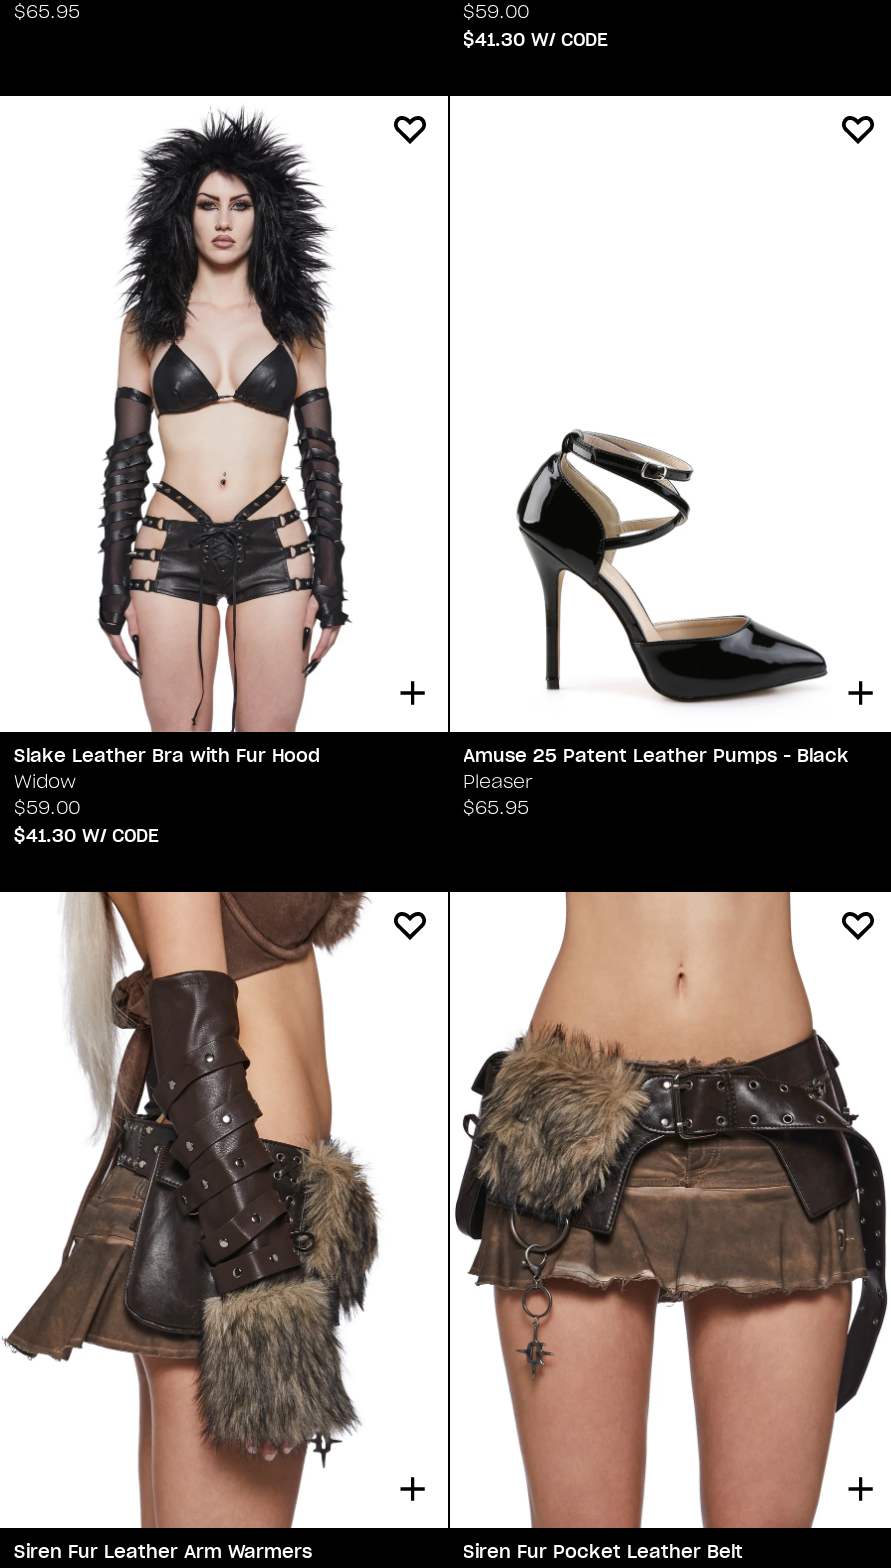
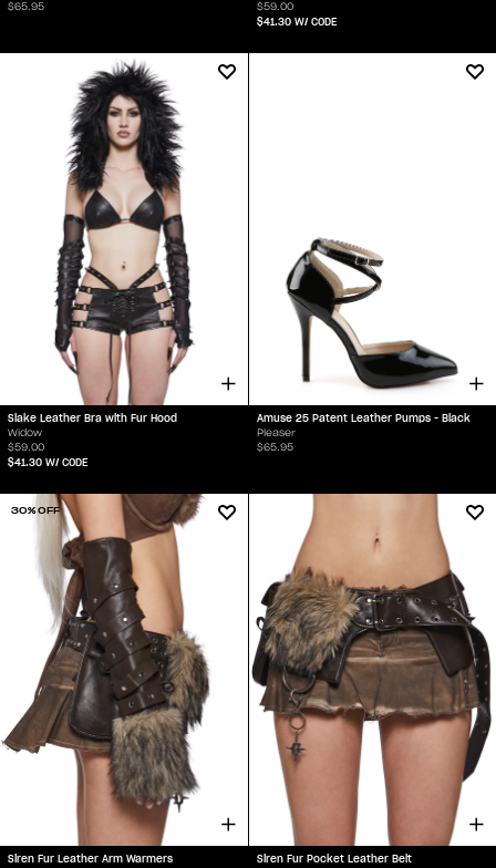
+ 30% OFF
